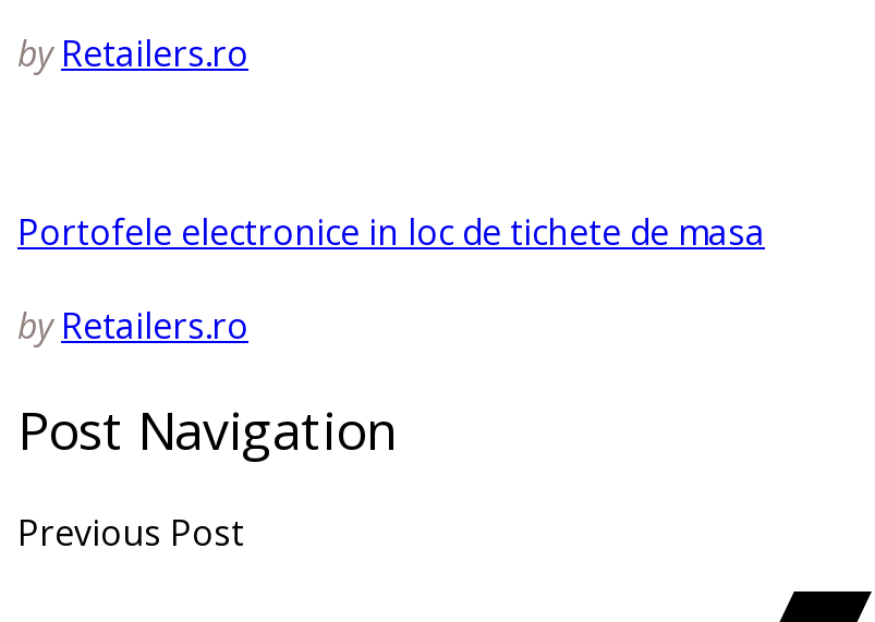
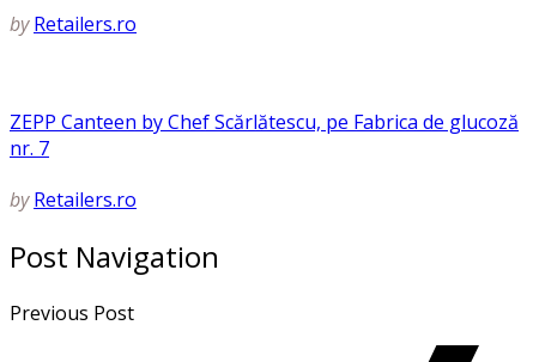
- Portofele electronice in loc de tichete de masa
+ ZEPP Canteen by Chef Scărlătescu, pe Fabrica de glucoză
+ nr. 7
